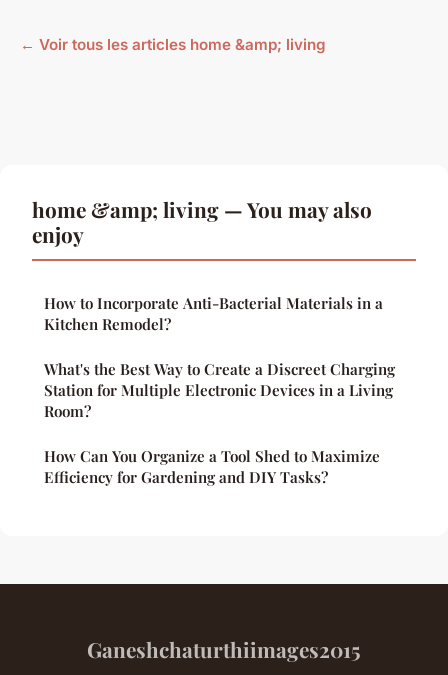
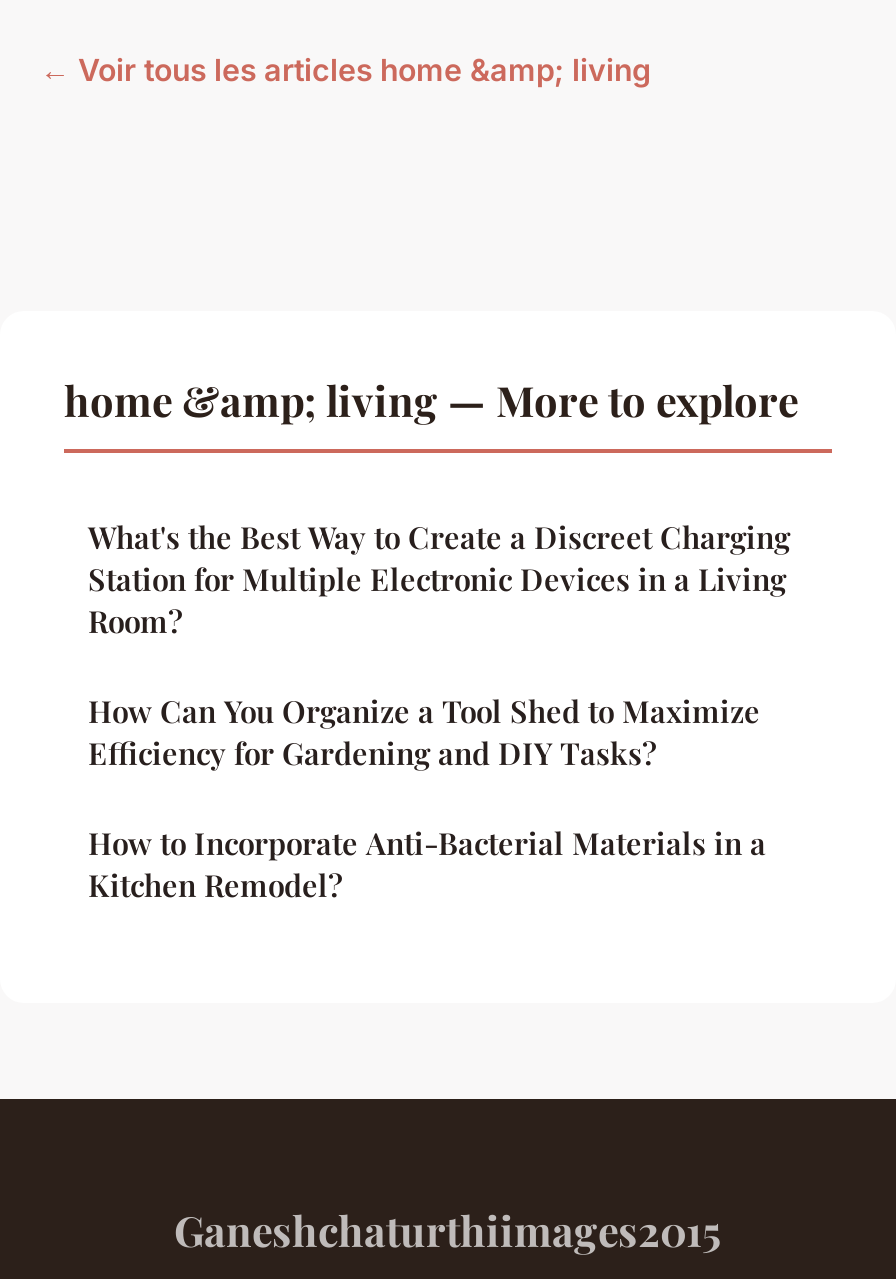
- home &amp; living — You may also
- enjoy
+ home &amp; living — More to explore

moved down: How to Incorporate Anti-Bacterial Materials in a | Kitchen Remodel?

moved up: What's the Best Way to Create a Discreet Charging | Station for Multiple Electronic Devices in a Living | Room? | How Can You Organize a Tool Shed to Maximize | Efficiency for Gardening and DIY Tasks?
